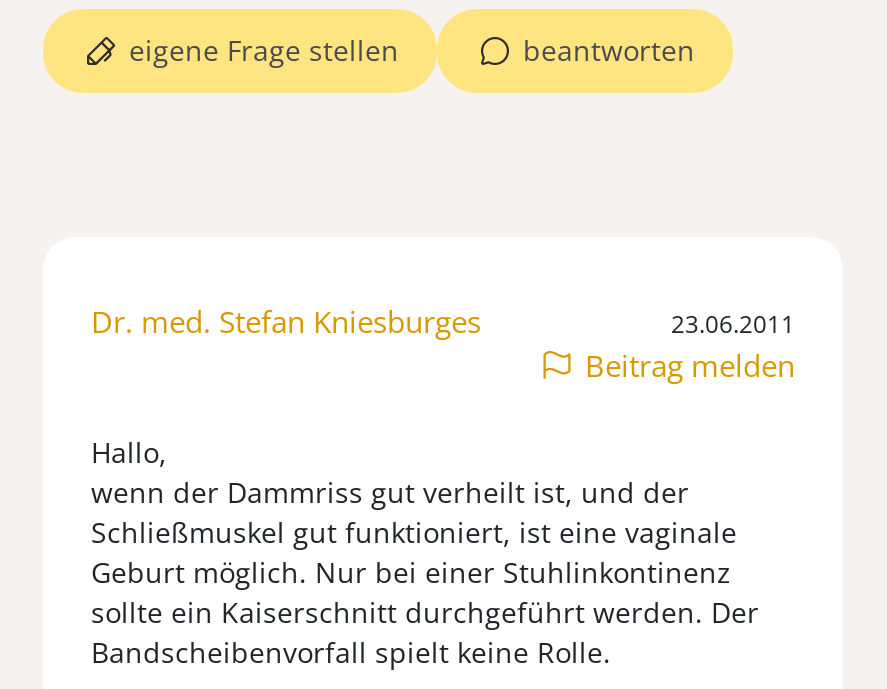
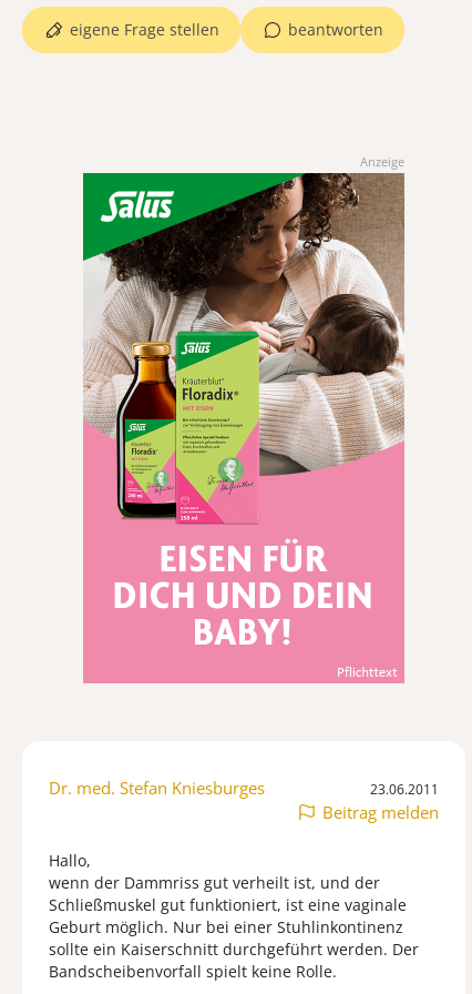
+ [image]

+ Anzeige
